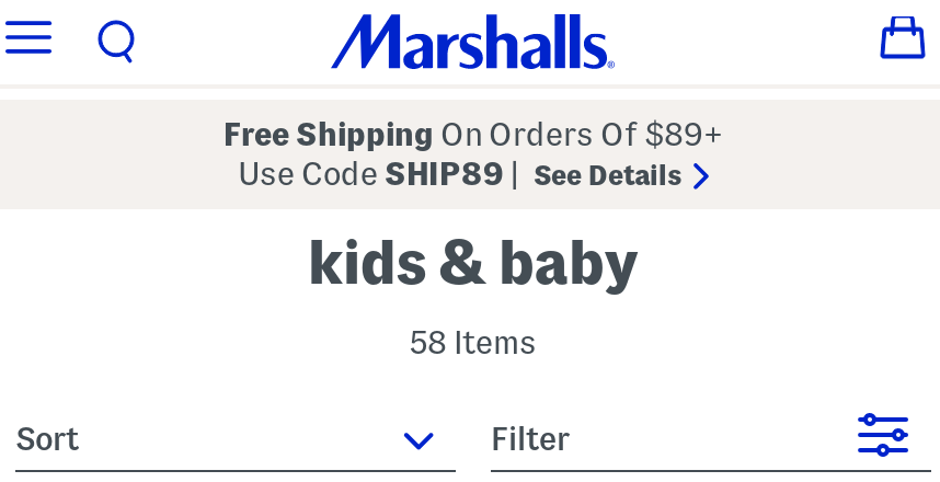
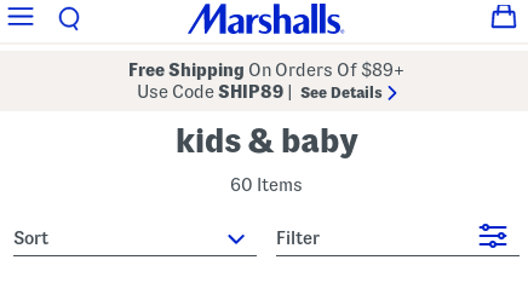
- 58 Items
+ 60 Items
